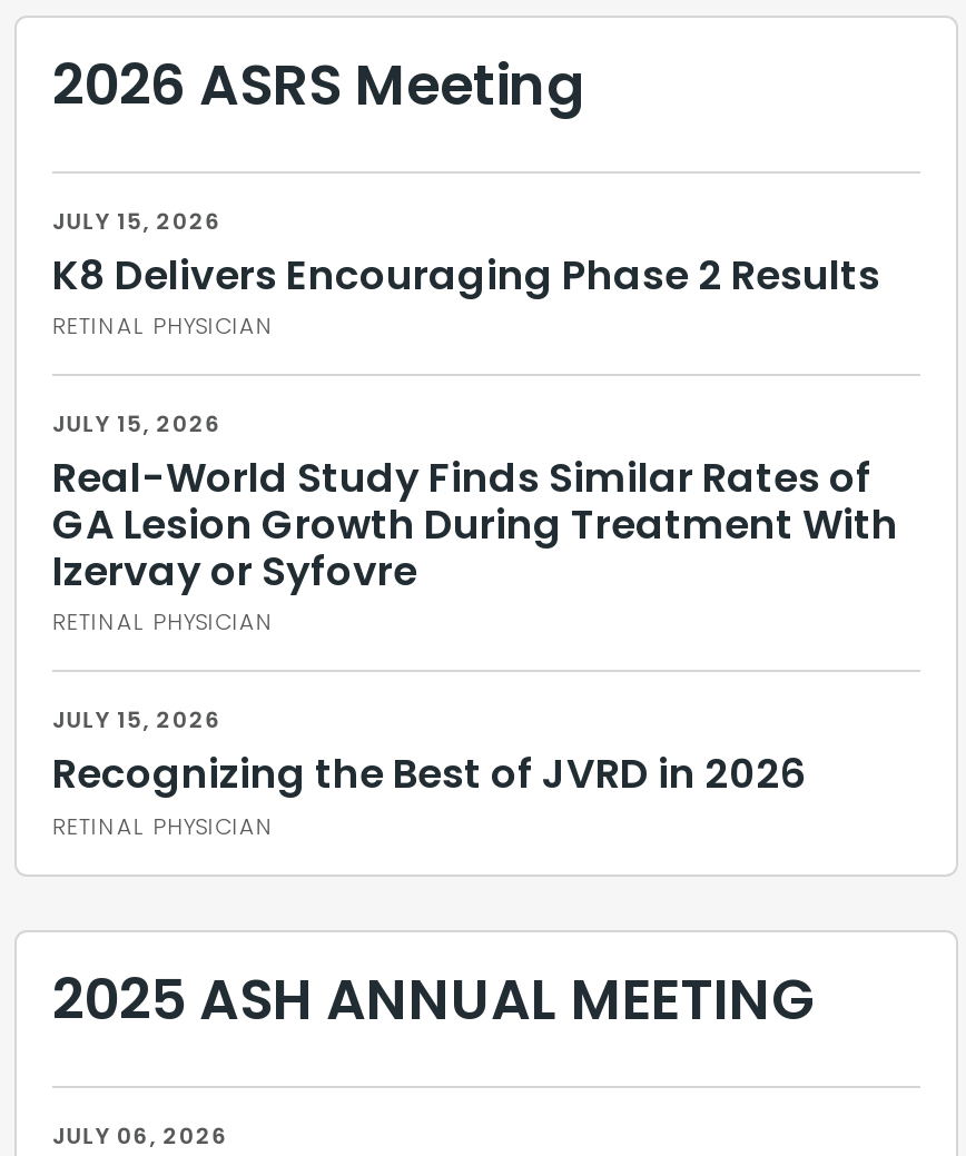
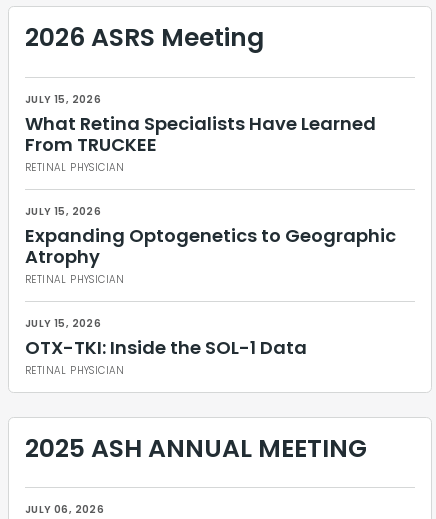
- K8 Delivers Encouraging Phase 2 Results
+ What Retina Specialists Have Learned
+ From TRUCKEE

moved down: RETINAL PHYSICIAN | JULY 15, 2026

- Real-World Study Finds Similar Rates of
- GA Lesion Growth During Treatment With
- Izervay or Syfovre
+ Expanding Optogenetics to Geographic
+ Atrophy

- Recognizing the Best of JVRD in 2026
+ OTX-TKI: Inside the SOL-1 Data
